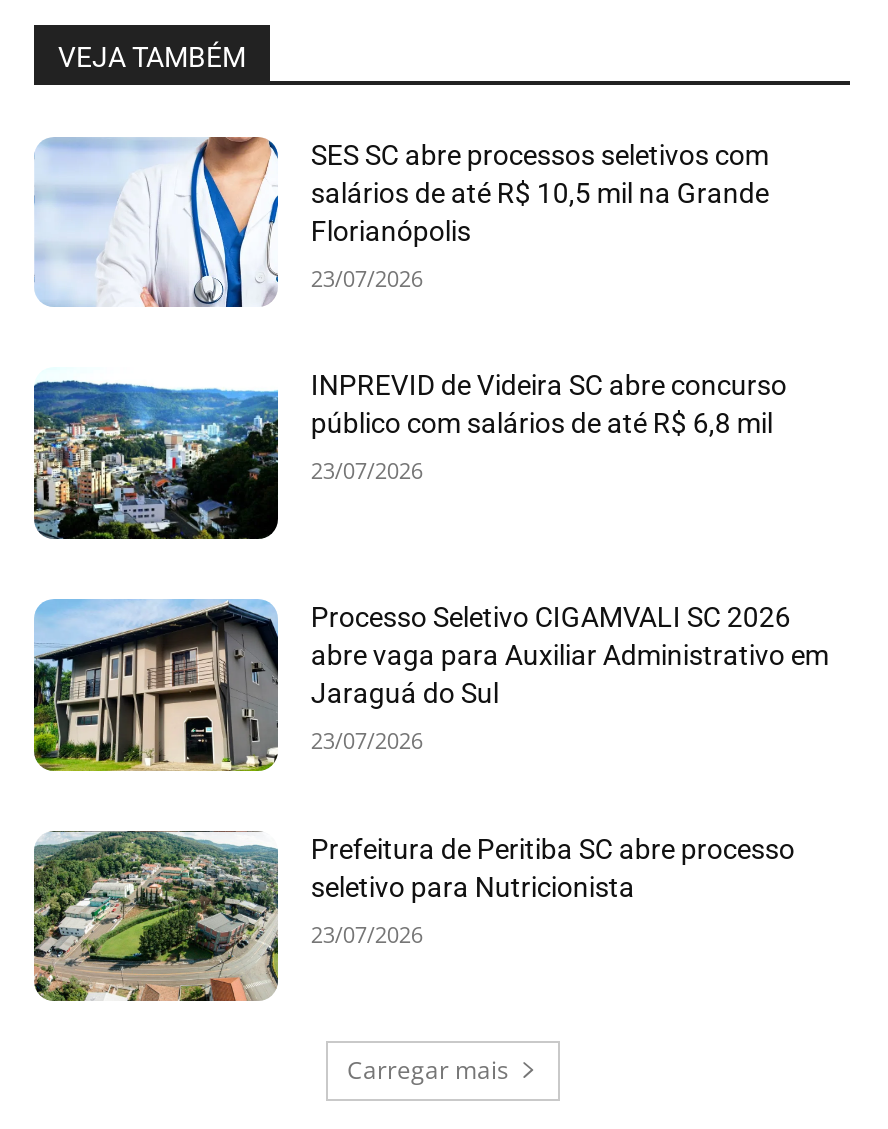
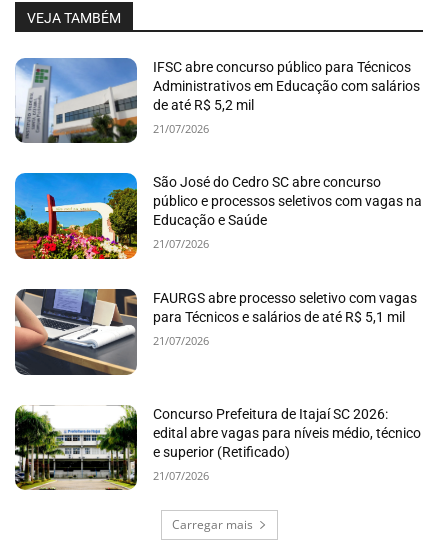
- [image]
- SES SC abre processos seletivos com
- salários de até R$ 10,5 mil na Grande
- Florianópolis
+ [image]
+ IFSC abre concurso público para Técnicos
+ Administrativos em Educação com salários
+ de até R$ 5,2 mil

- 23/07/2026
+ 21/07/2026

- [image]
- INPREVID de Videira SC abre concurso
- público com salários de até R$ 6,8 mil
+ [image]
+ São José do Cedro SC abre concurso
+ público e processos seletivos com vagas na
+ Educação e Saúde

- 23/07/2026
+ 21/07/2026

- [image]
- Processo Seletivo CIGAMVALI SC 2026
- abre vaga para Auxiliar Administrativo em
- Jaraguá do Sul
+ [image]
+ FAURGS abre processo seletivo com vagas
+ para Técnicos e salários de até R$ 5,1 mil

- 23/07/2026
+ 21/07/2026

- [image]
- Prefeitura de Peritiba SC abre processo
- seletivo para Nutricionista
+ [image]
+ Concurso Prefeitura de Itajaí SC 2026:
+ edital abre vagas para níveis médio, técnico
+ e superior (Retificado)

- 23/07/2026
+ 21/07/2026
